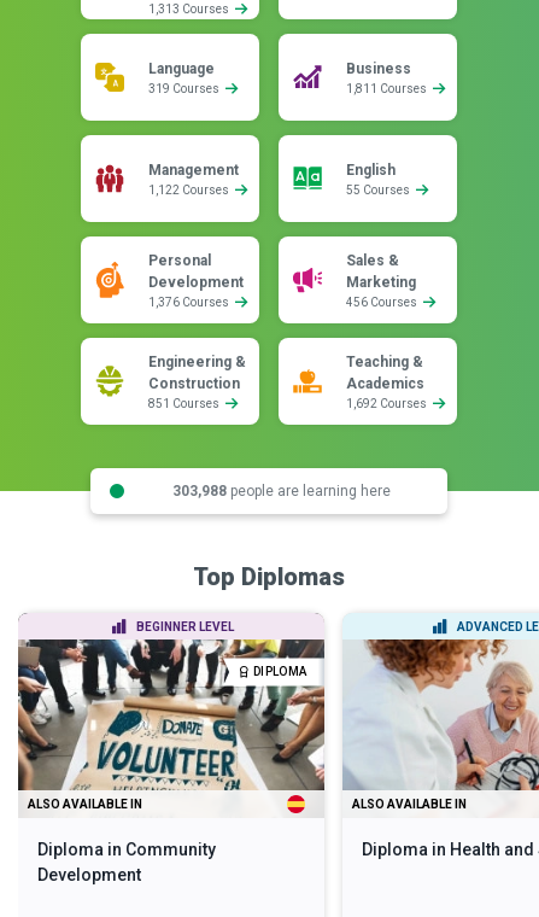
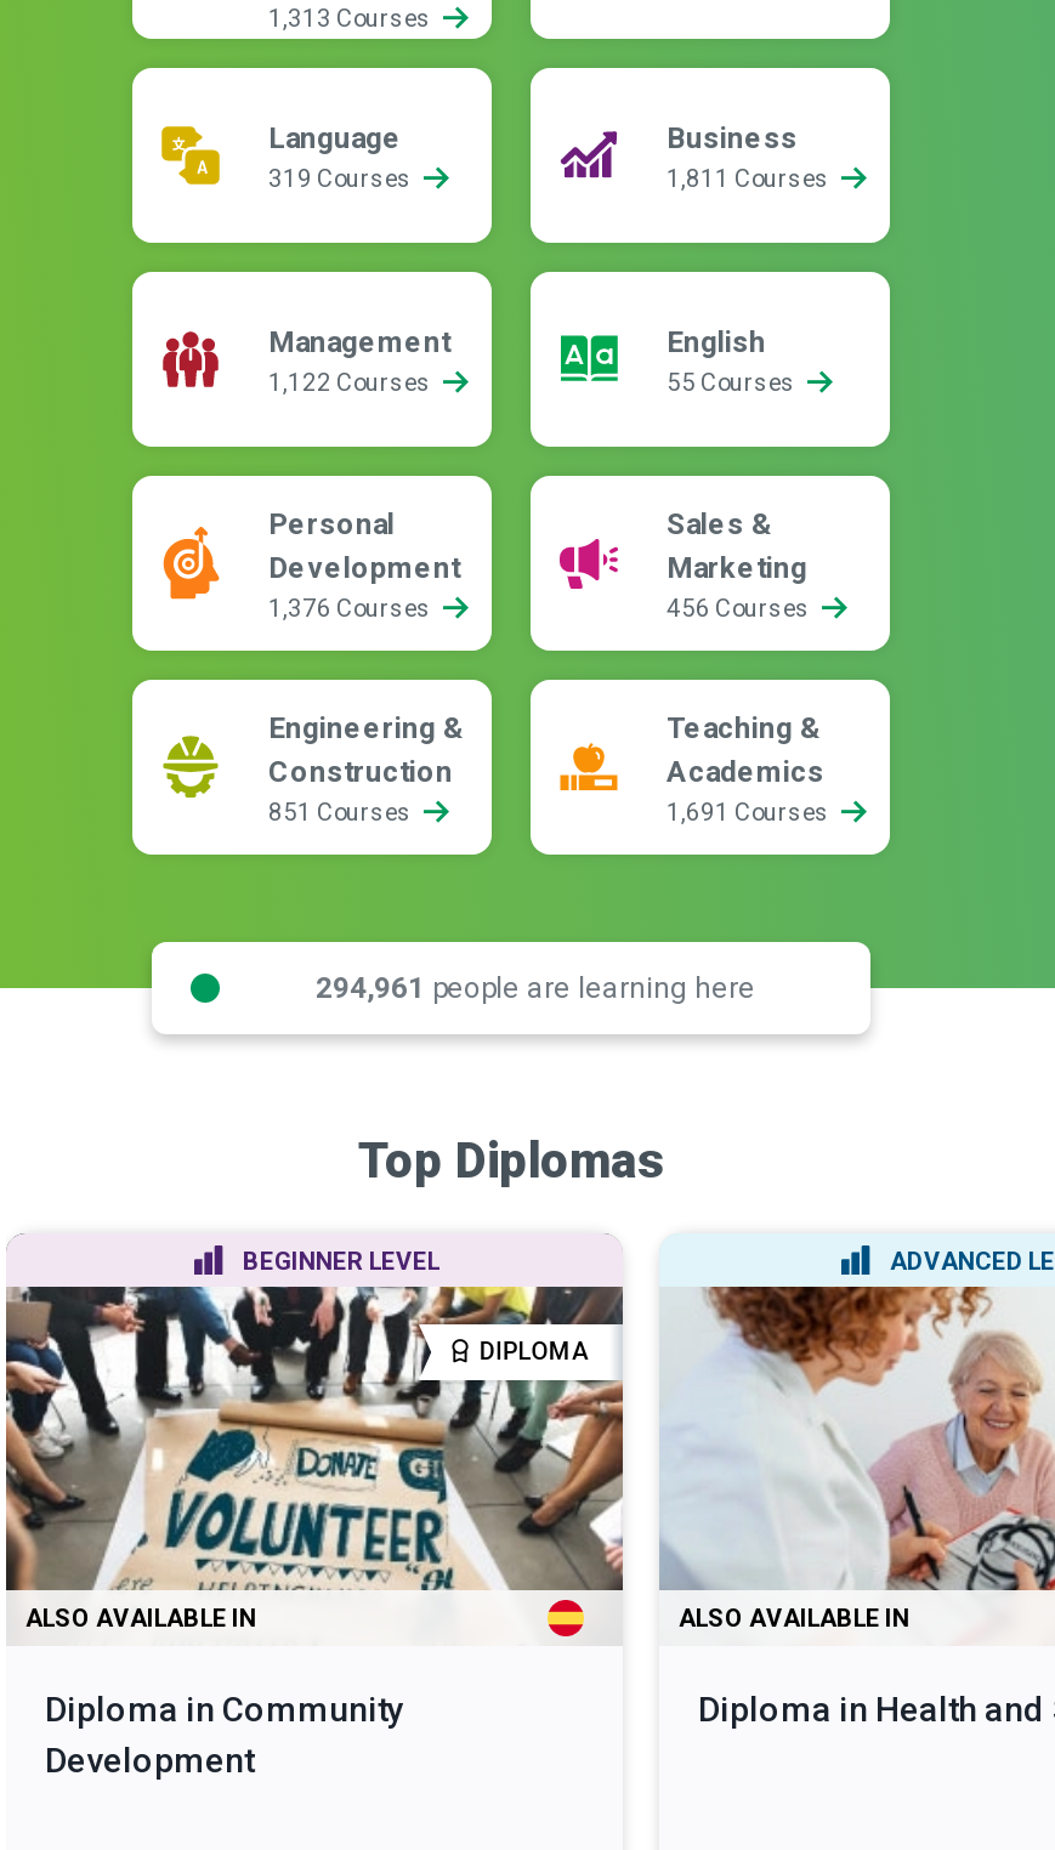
- 1,692 Courses
+ 1,691 Courses

- 303,988 people are learning here
+ 294,961 people are learning here
